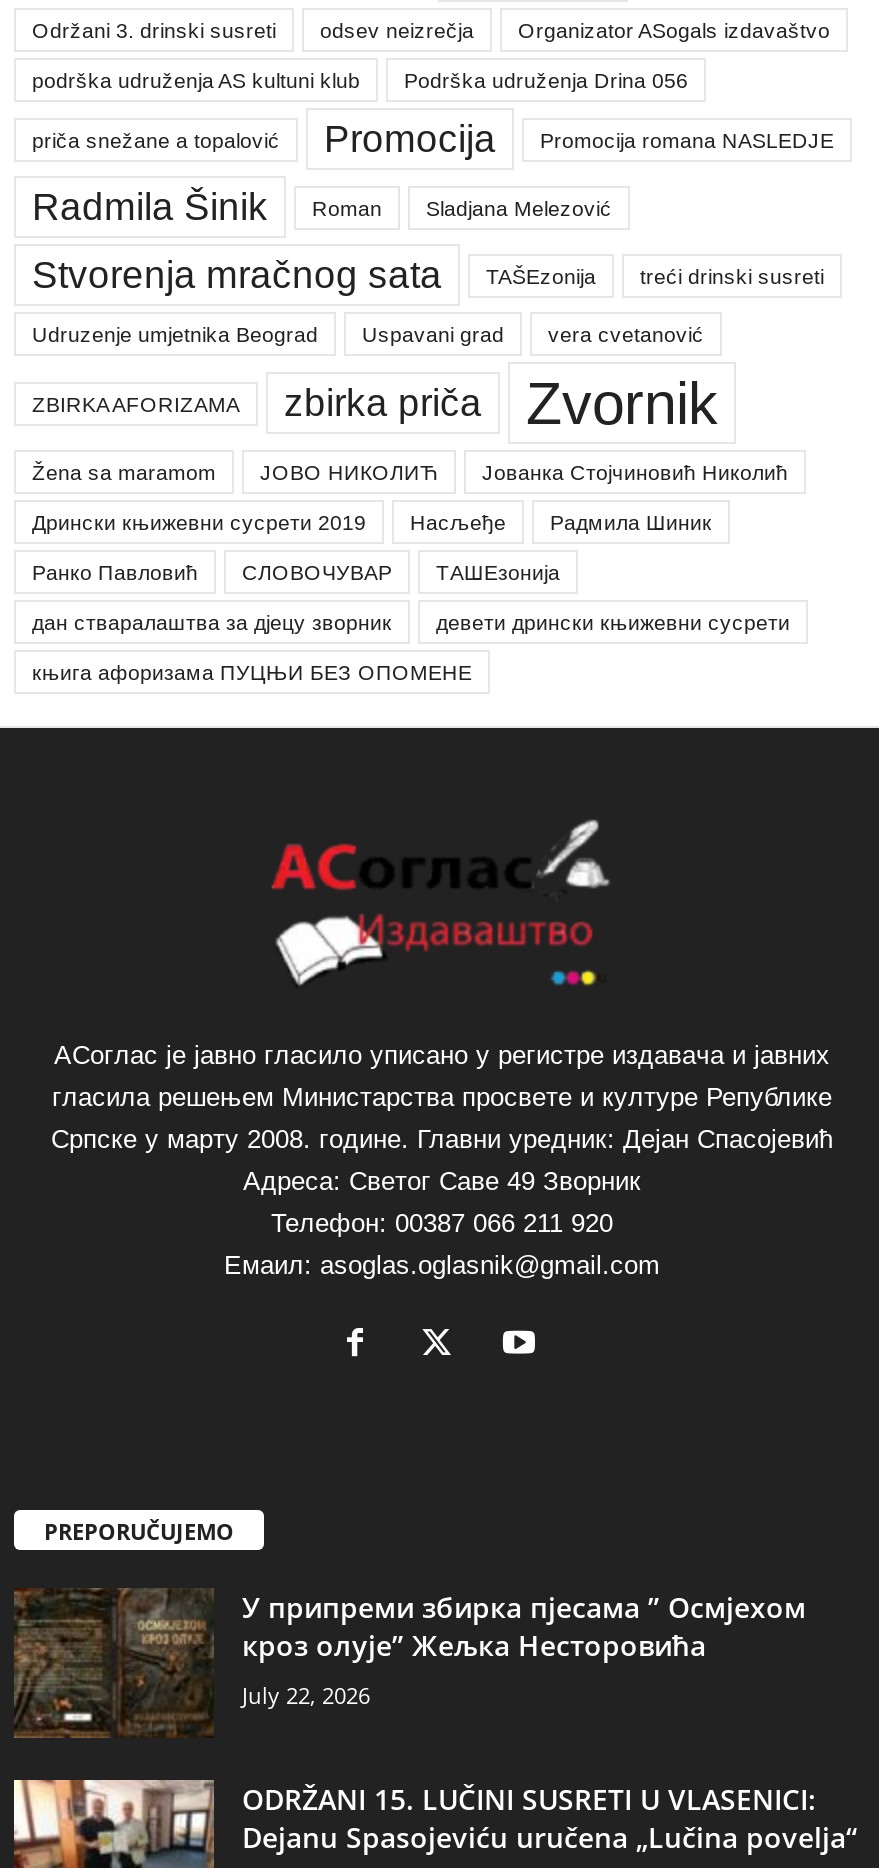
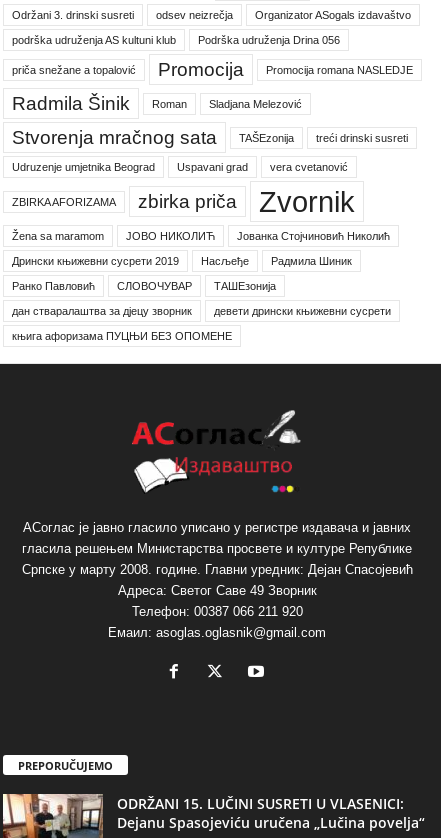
- [image]
- У припреми збирка пјесама ” Осмјехом
- кроз олује” Жељка Несторовића
- July 22, 2026
